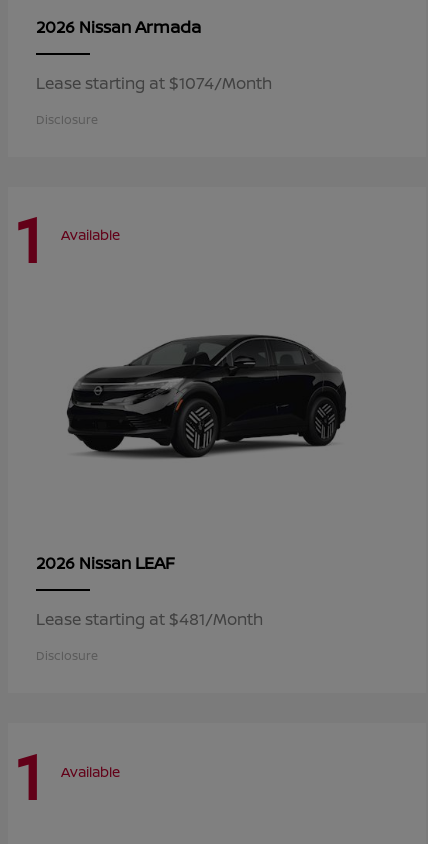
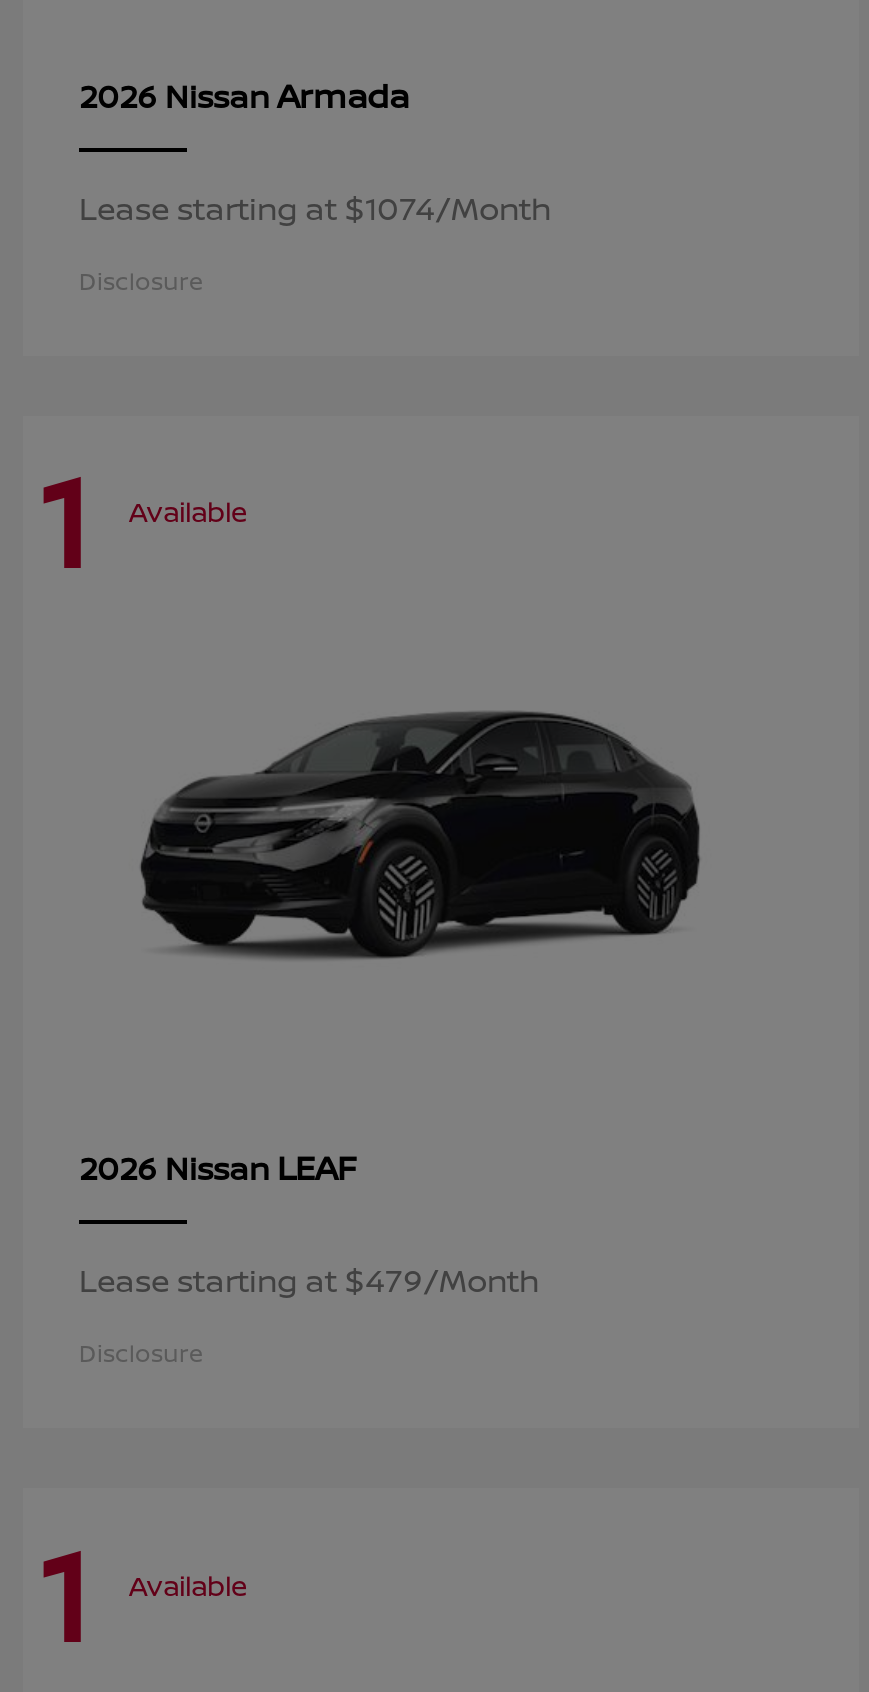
- Lease starting at $481/Month
+ Lease starting at $479/Month
